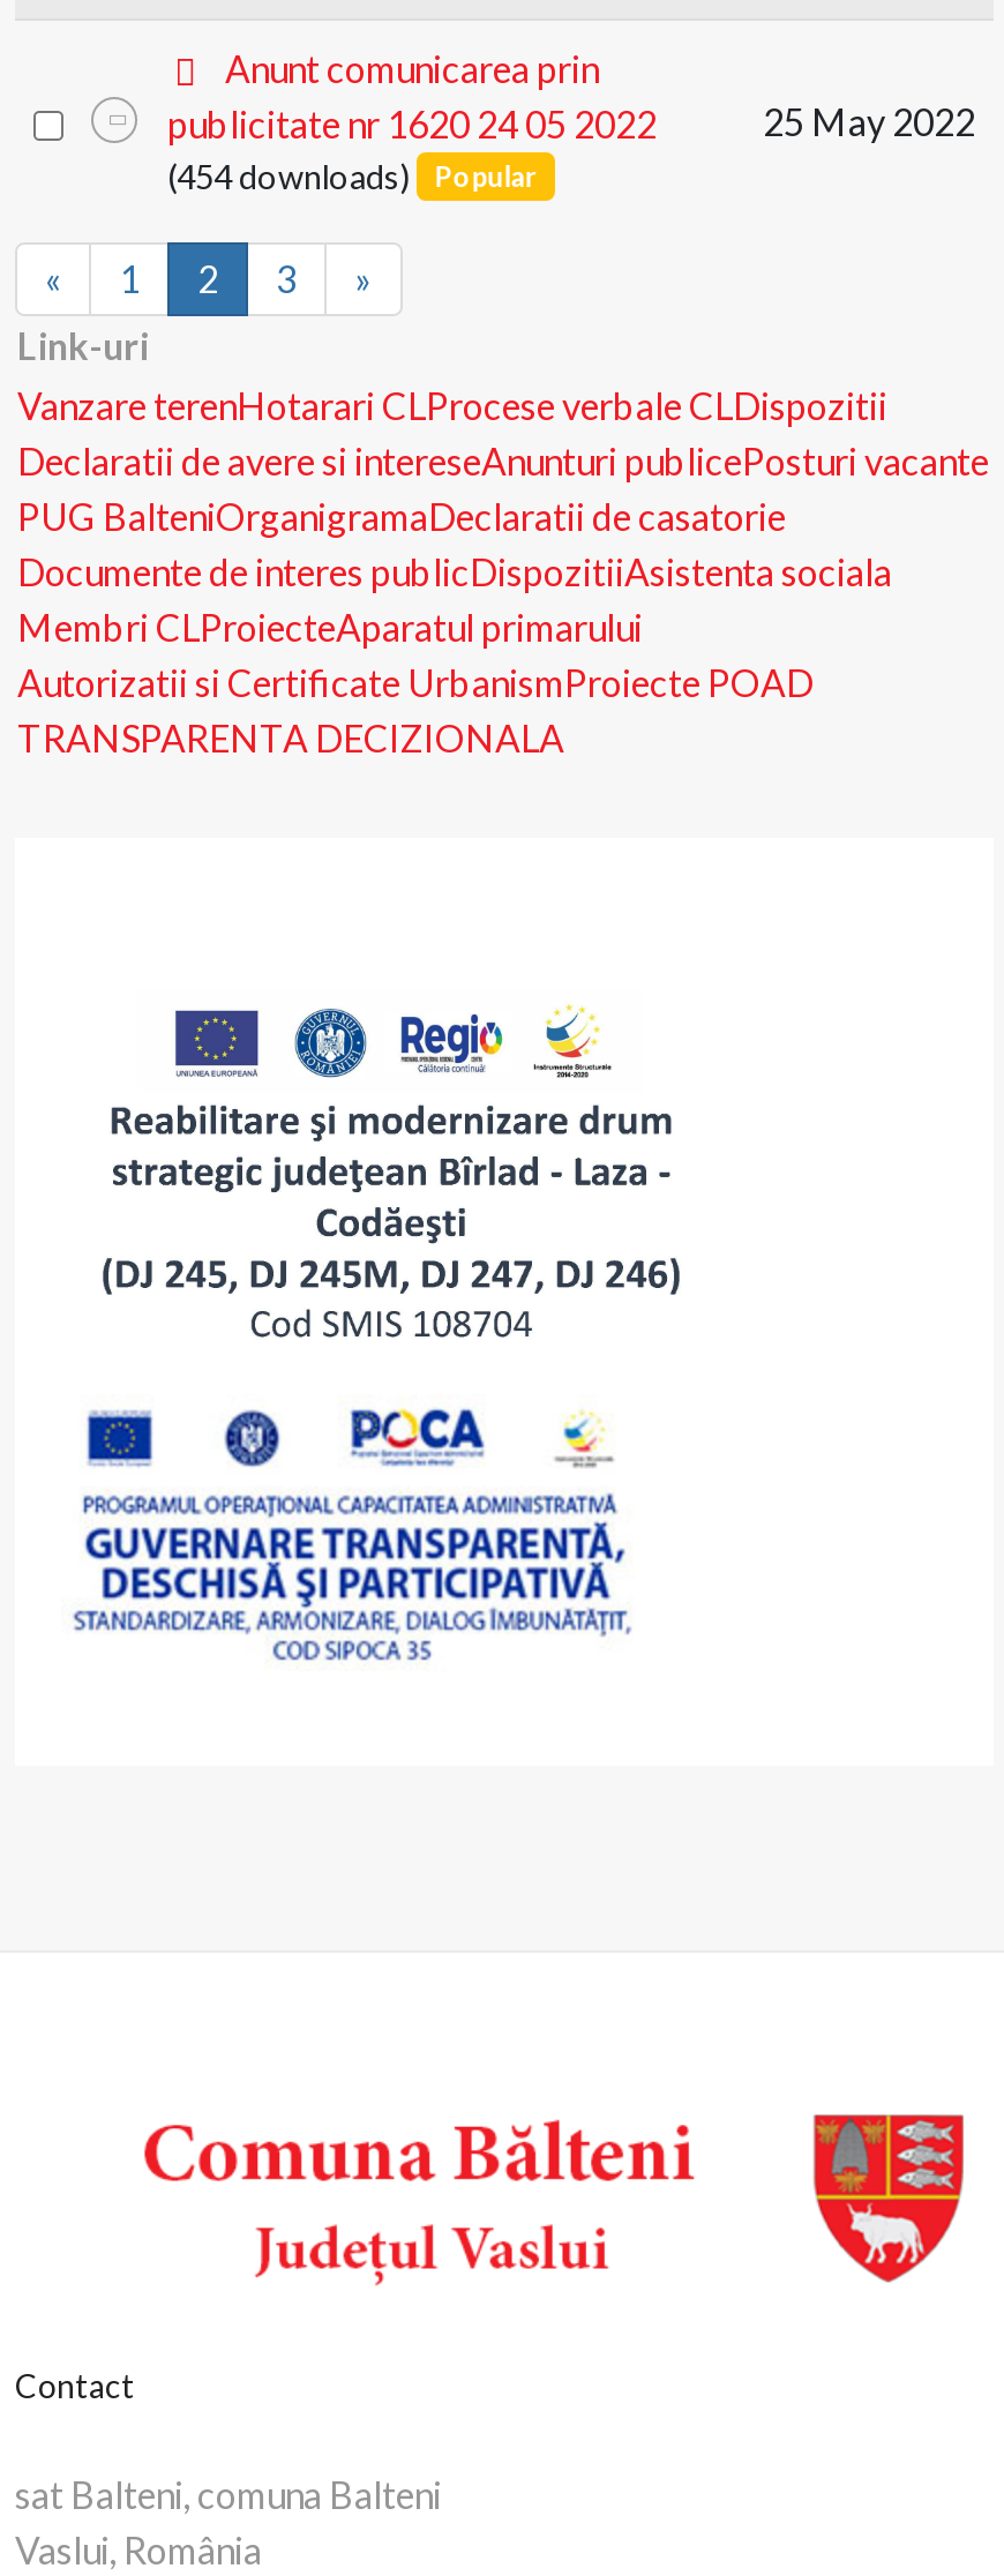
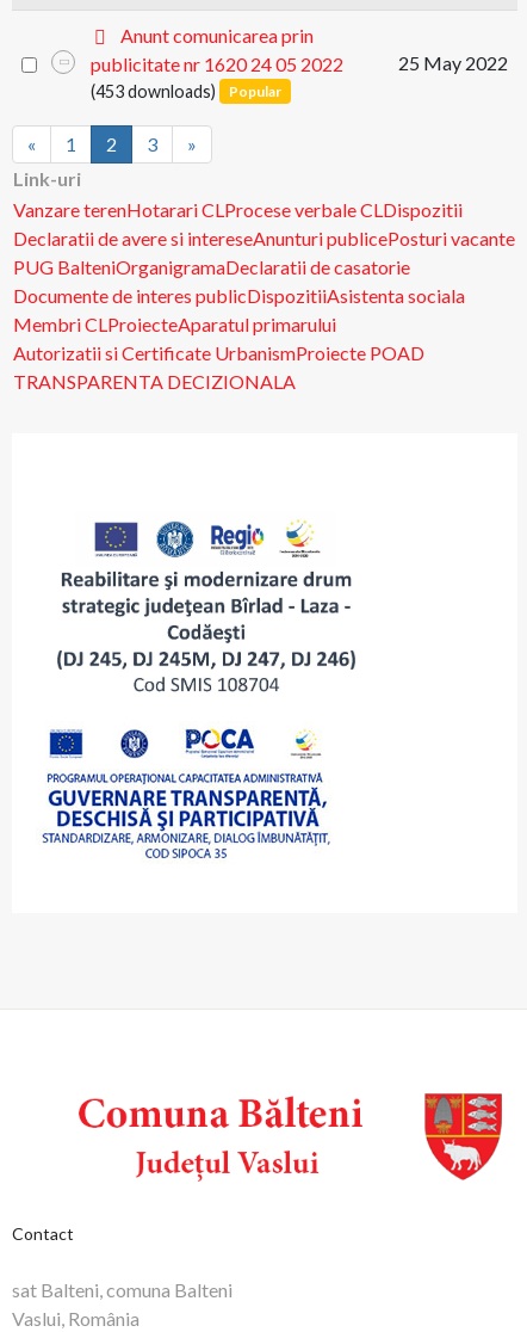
- (454 downloads) Popular
+ (453 downloads) Popular
